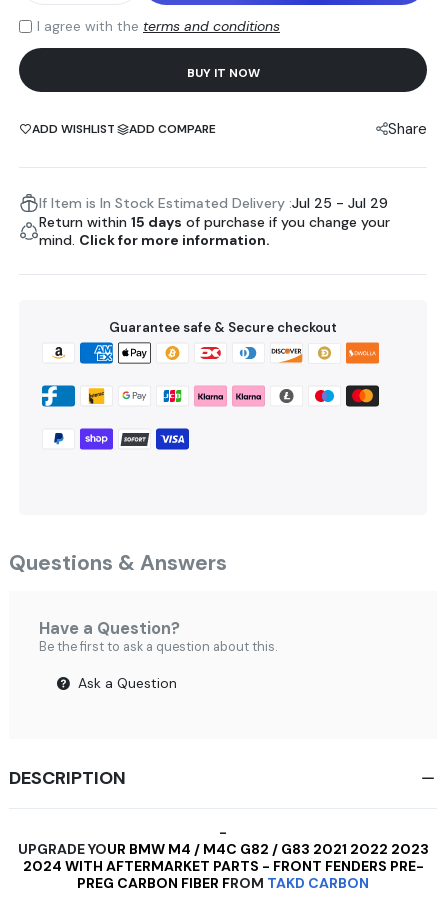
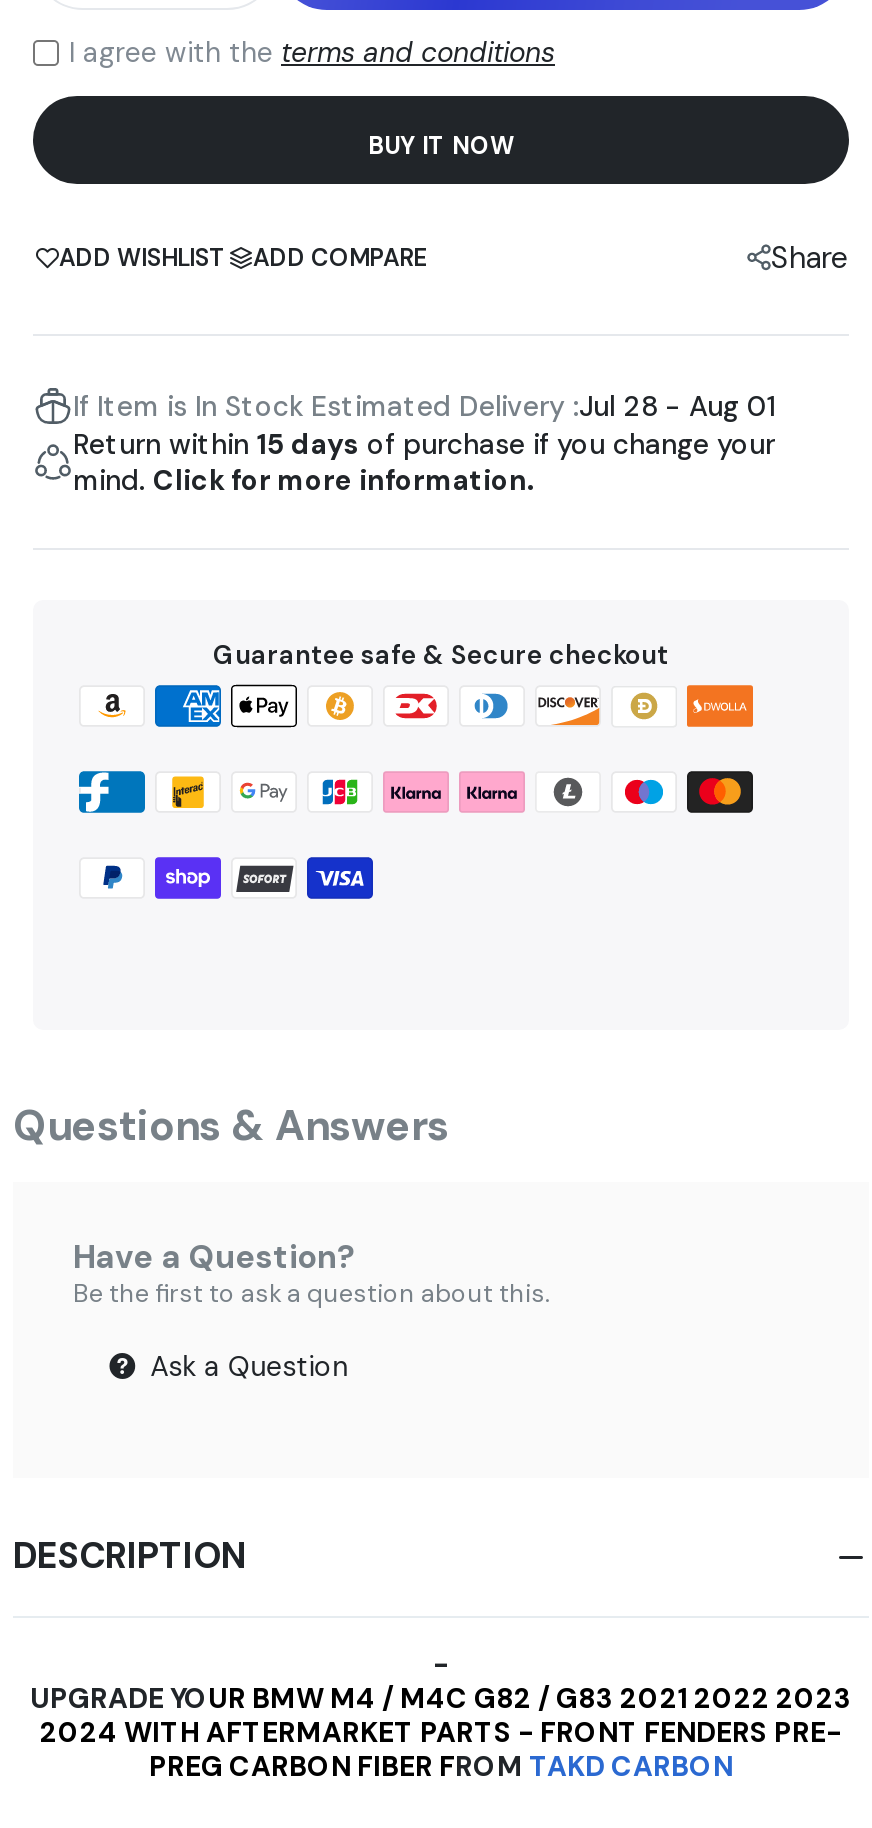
- If Item is In Stock Estimated Delivery : Jul 25 - Jul 29
+ If Item is In Stock Estimated Delivery : Jul 28 - Aug 01
